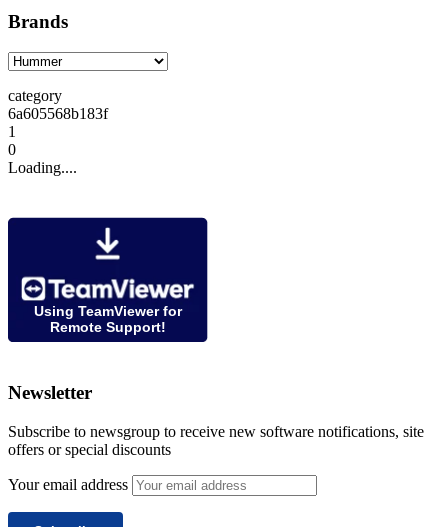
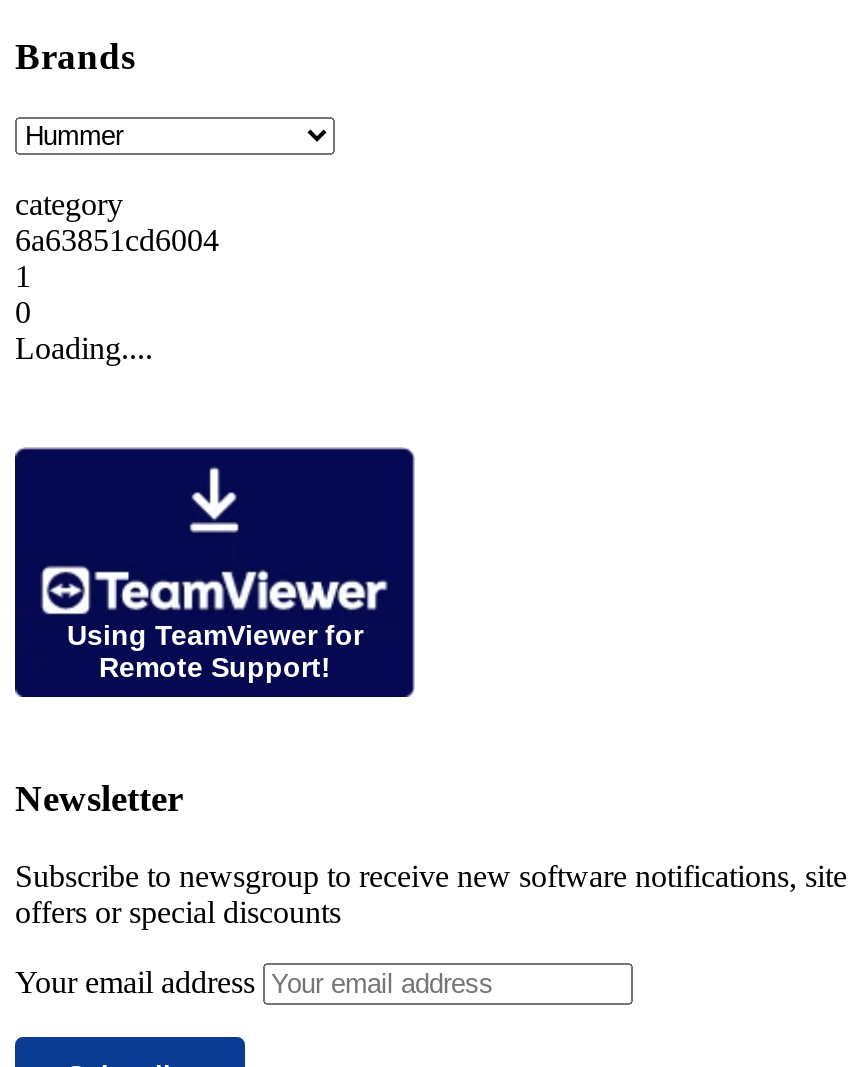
- 6a605568b183f
+ 6a63851cd6004
